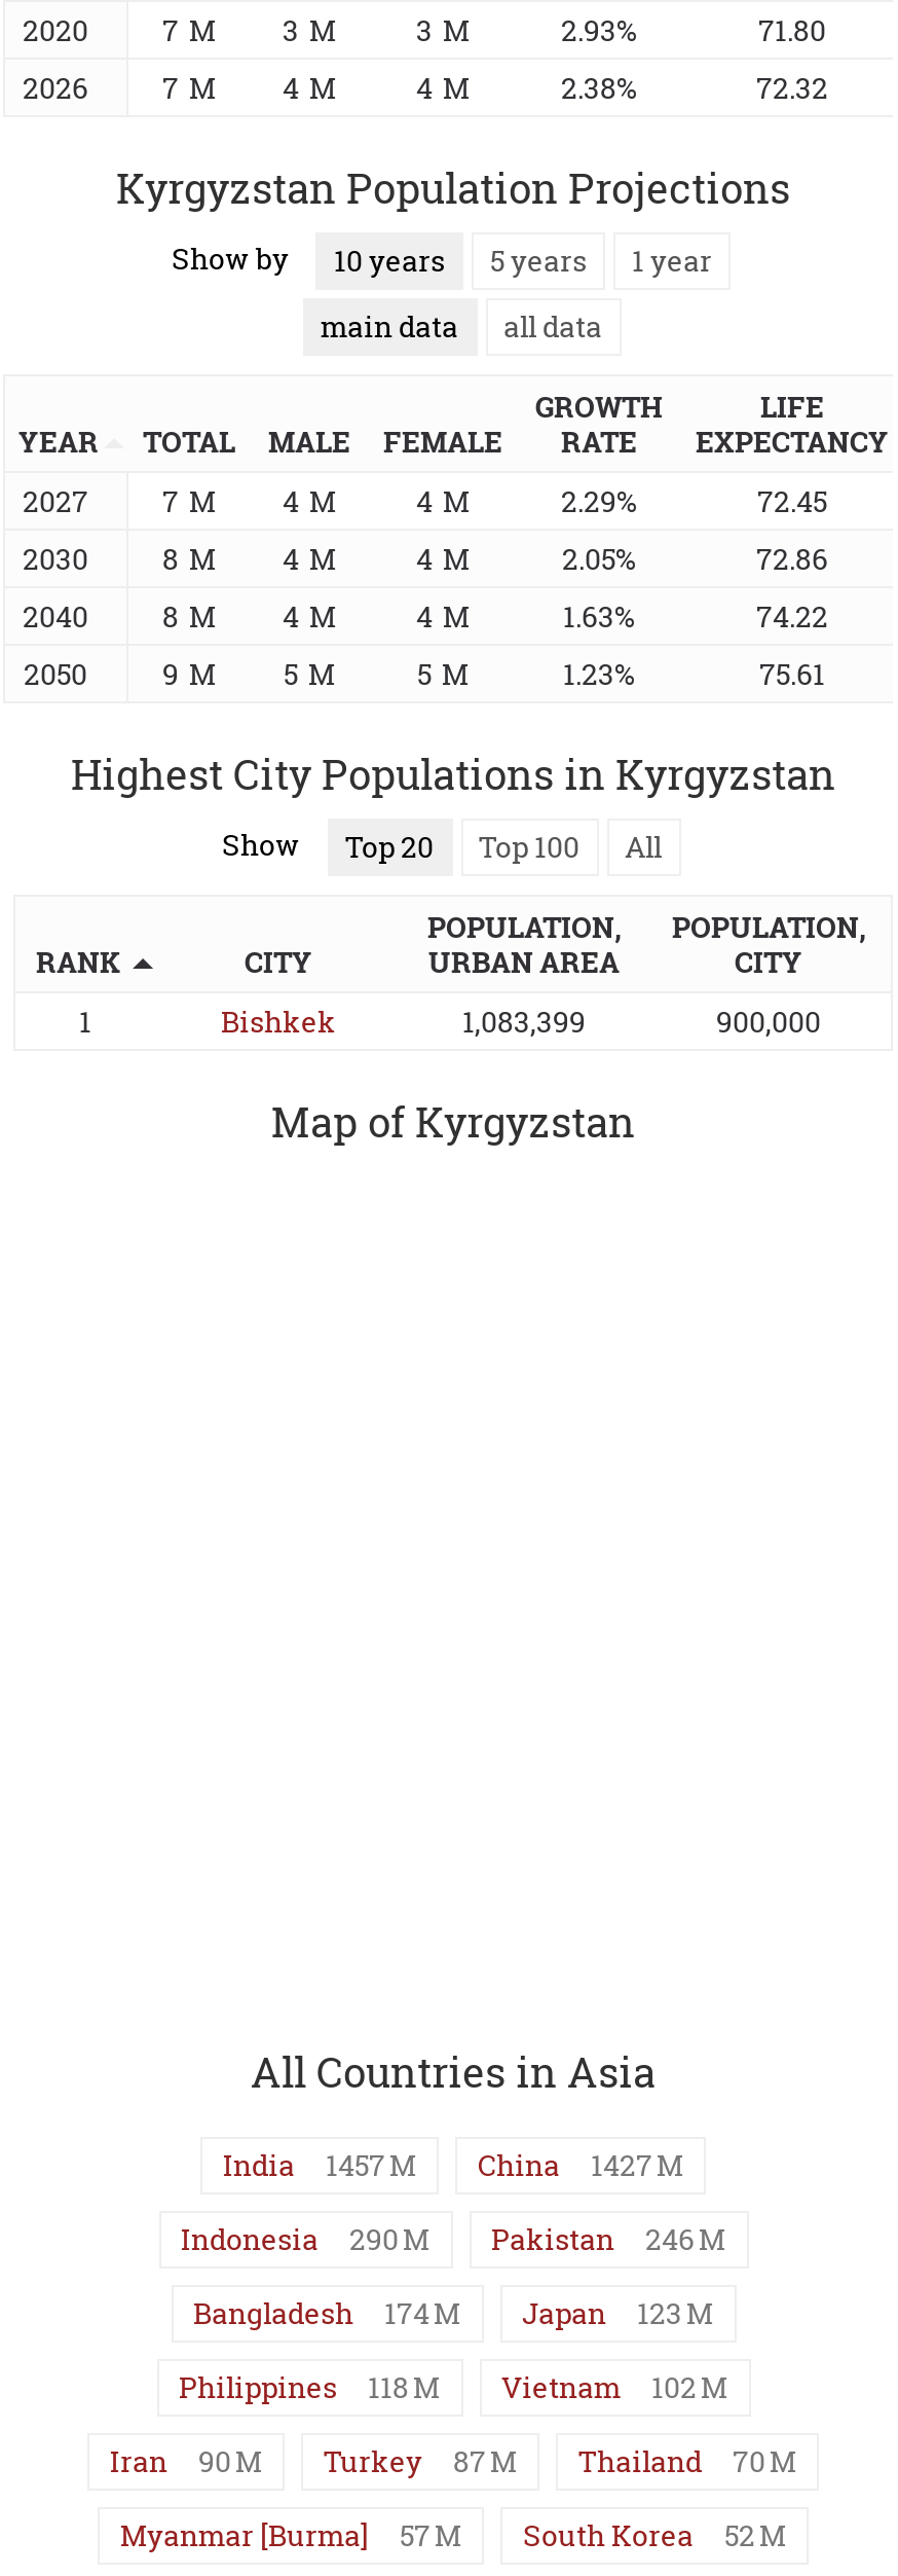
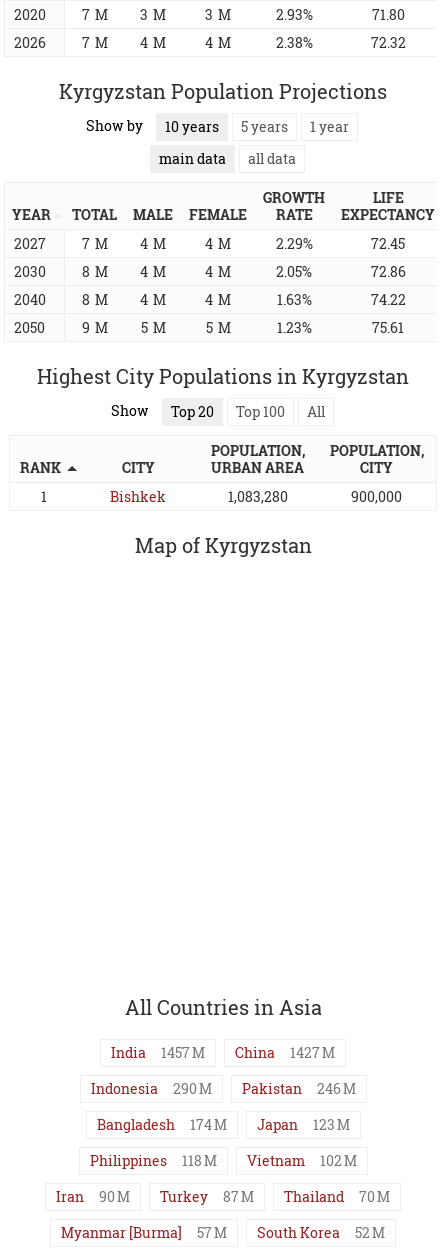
- 1,083,399
+ 1,083,280
